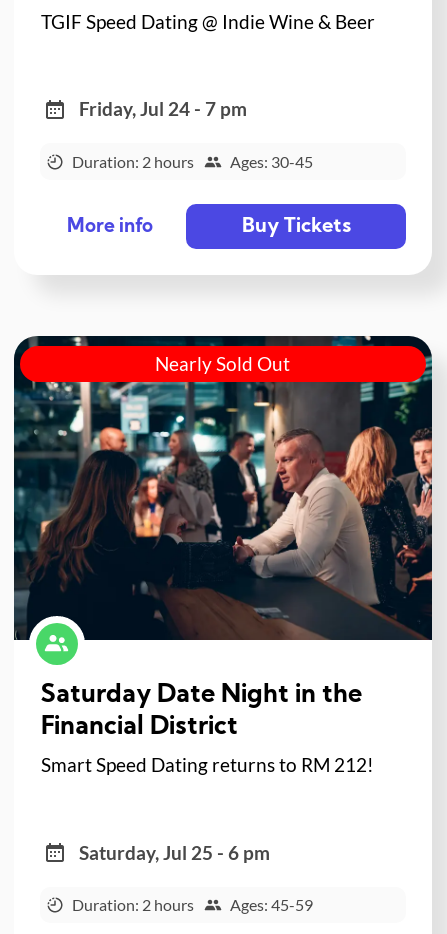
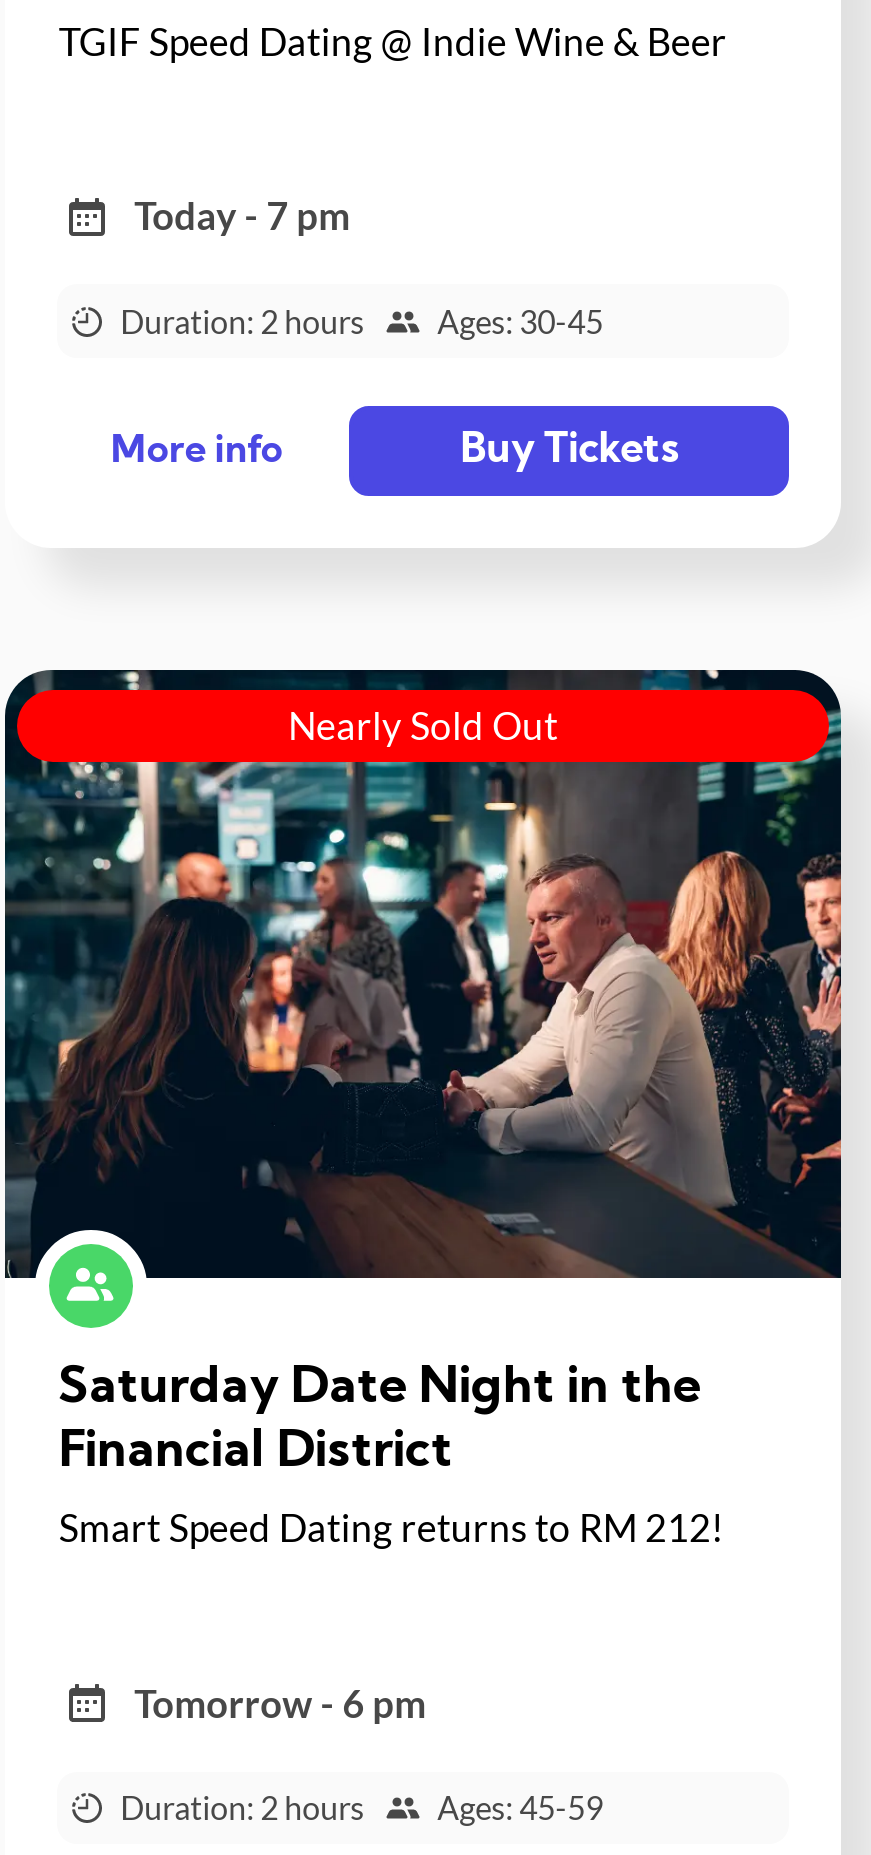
- Friday, Jul 24 - 7 pm
+ Today - 7 pm

- Saturday, Jul 25 - 6 pm
+ Tomorrow - 6 pm
